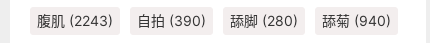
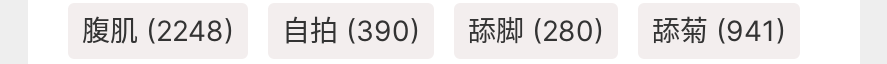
- 腹肌(2243)
+ 腹肌(2248)

- 舔菊(940)
+ 舔菊(941)
